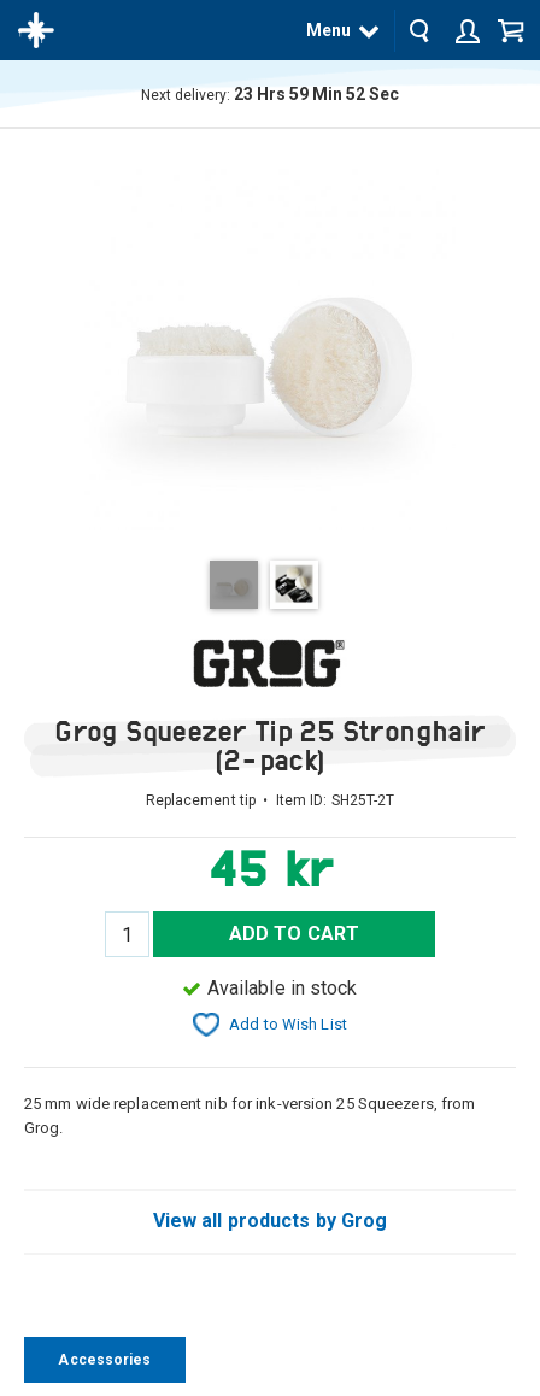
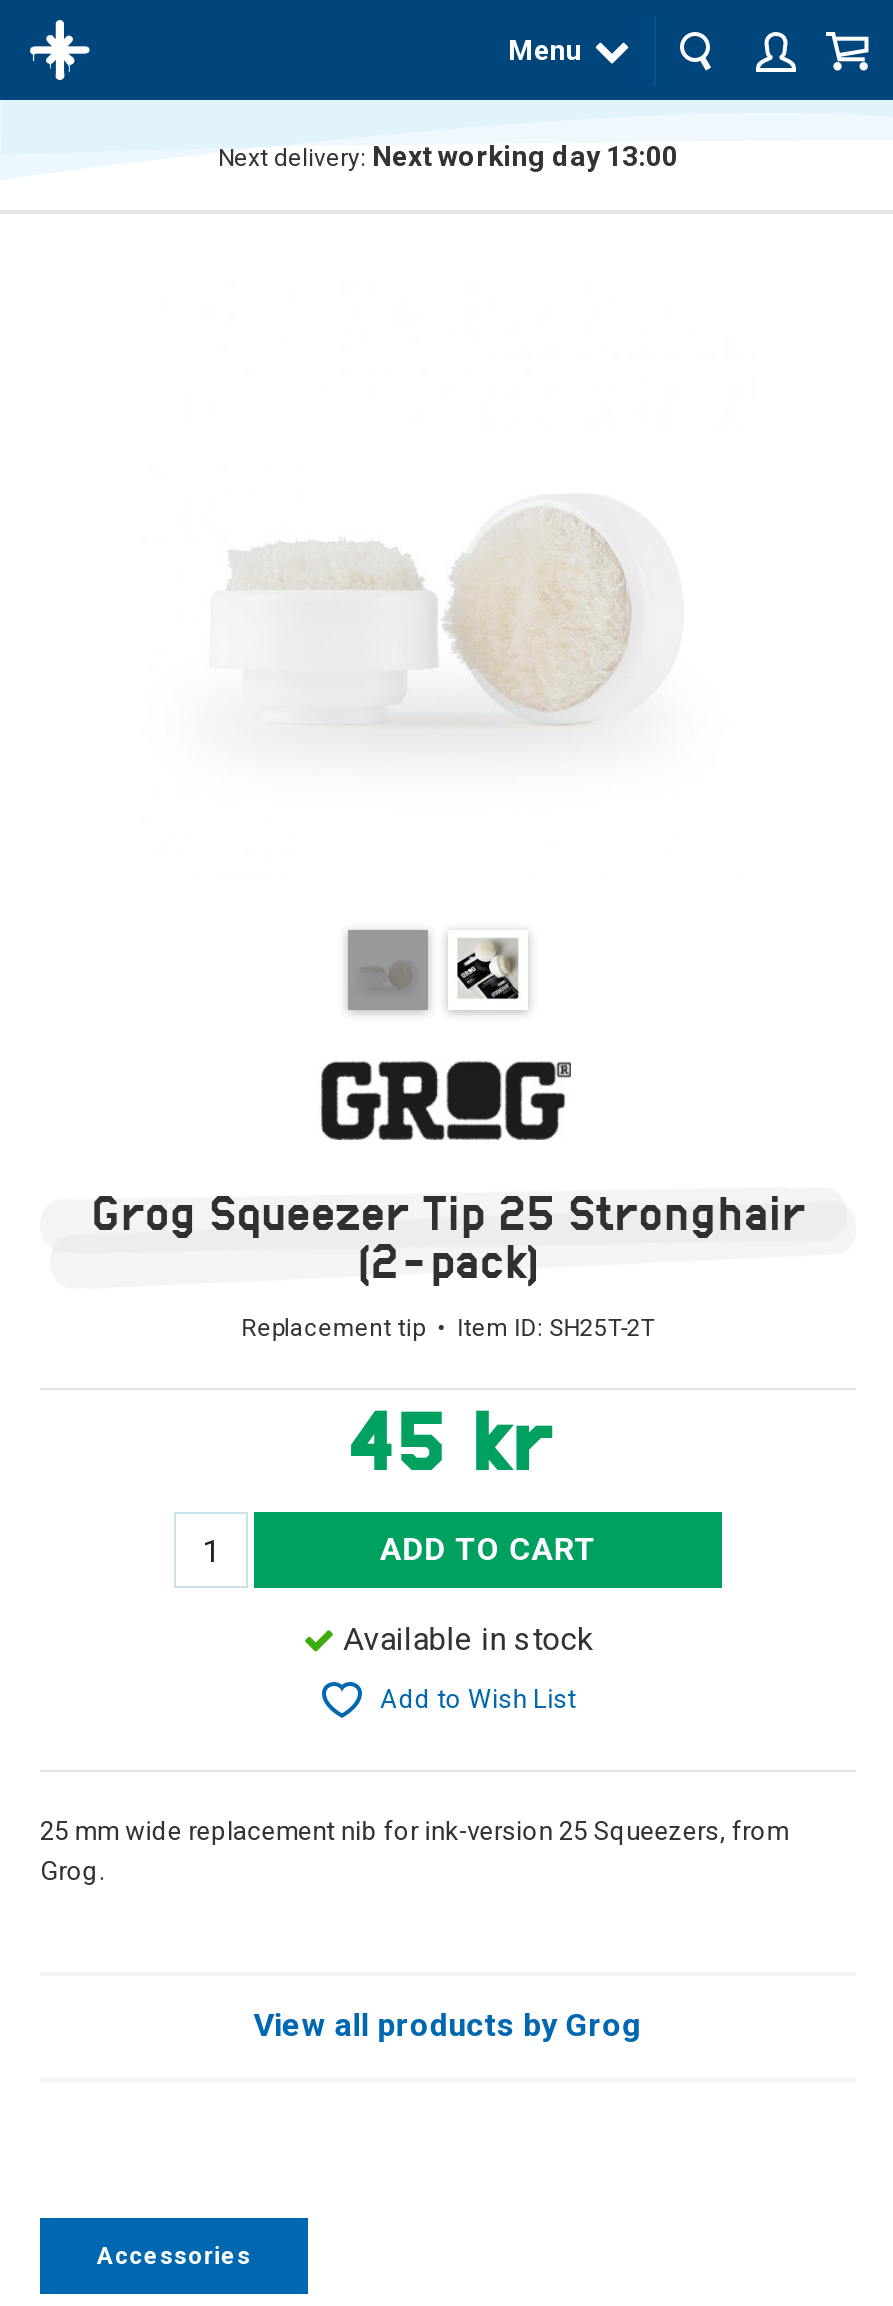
- Next delivery: 23 Hrs 59 Min 52 Sec
+ Next delivery: Next working day 13:00
